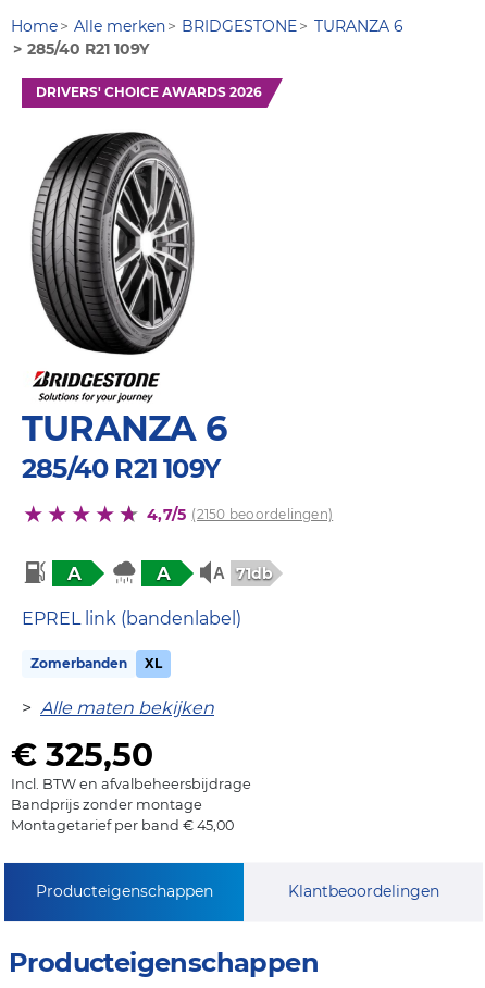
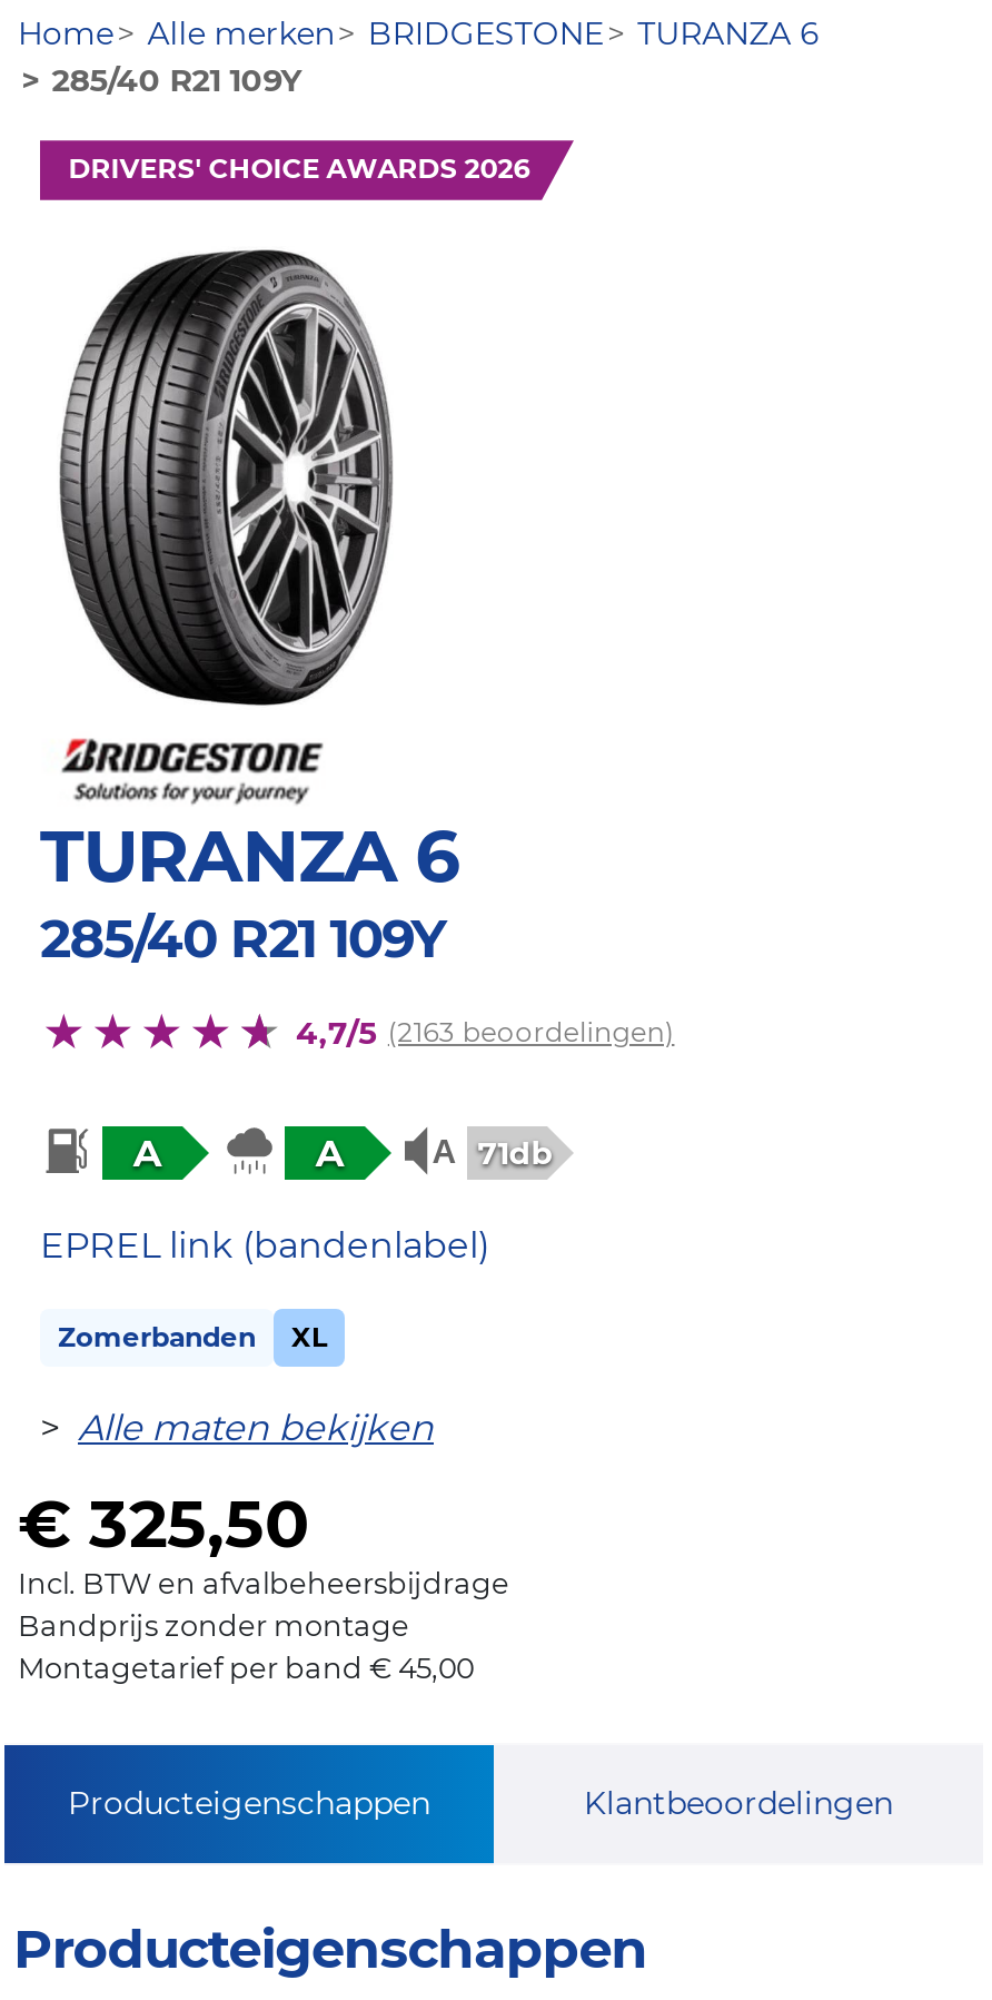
- 4,7/5 (2150 beoordelingen)
+ 4,7/5 (2163 beoordelingen)
